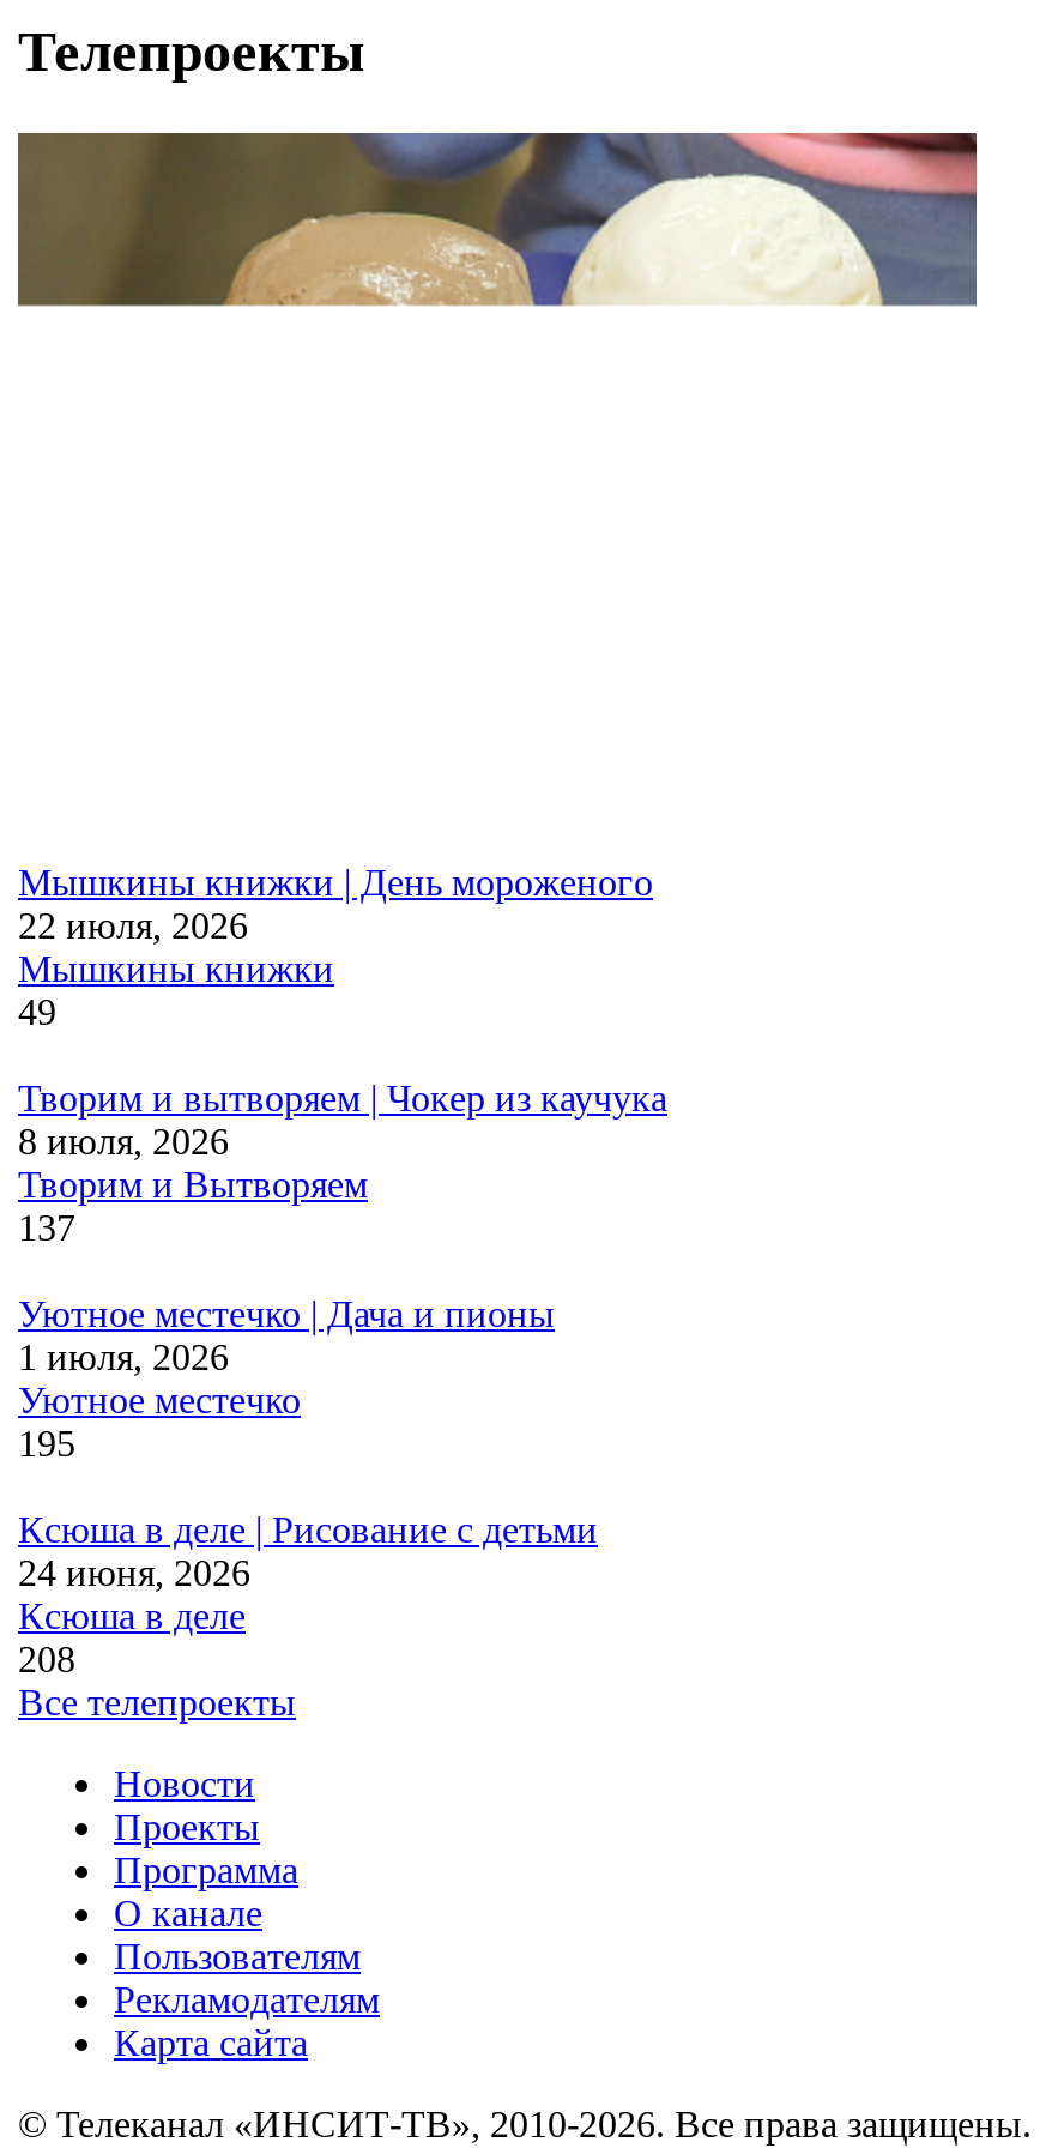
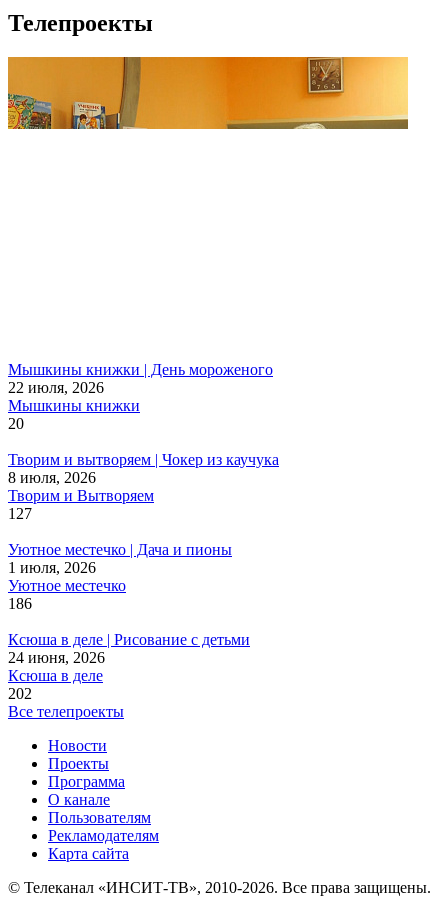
- [image]
+ [image]

- 49
+ 20

- 137
+ 127

- 195
+ 186

- 208
+ 202
